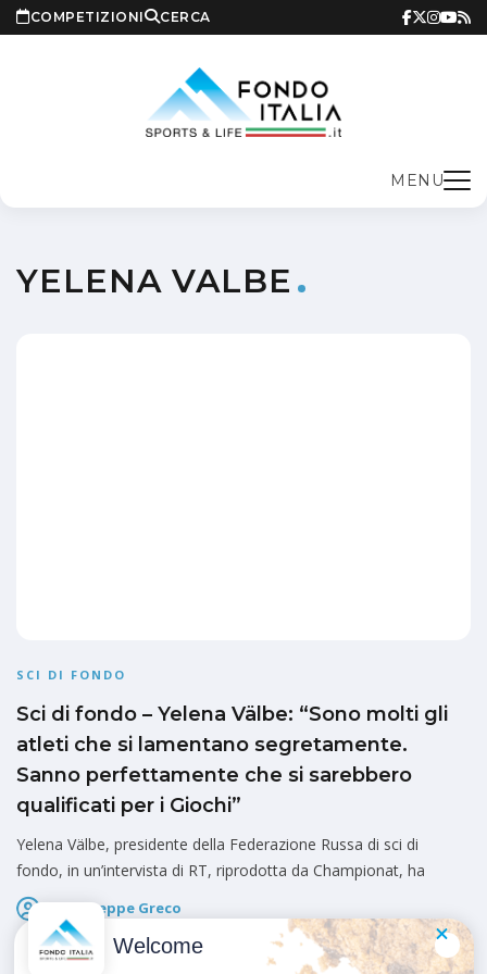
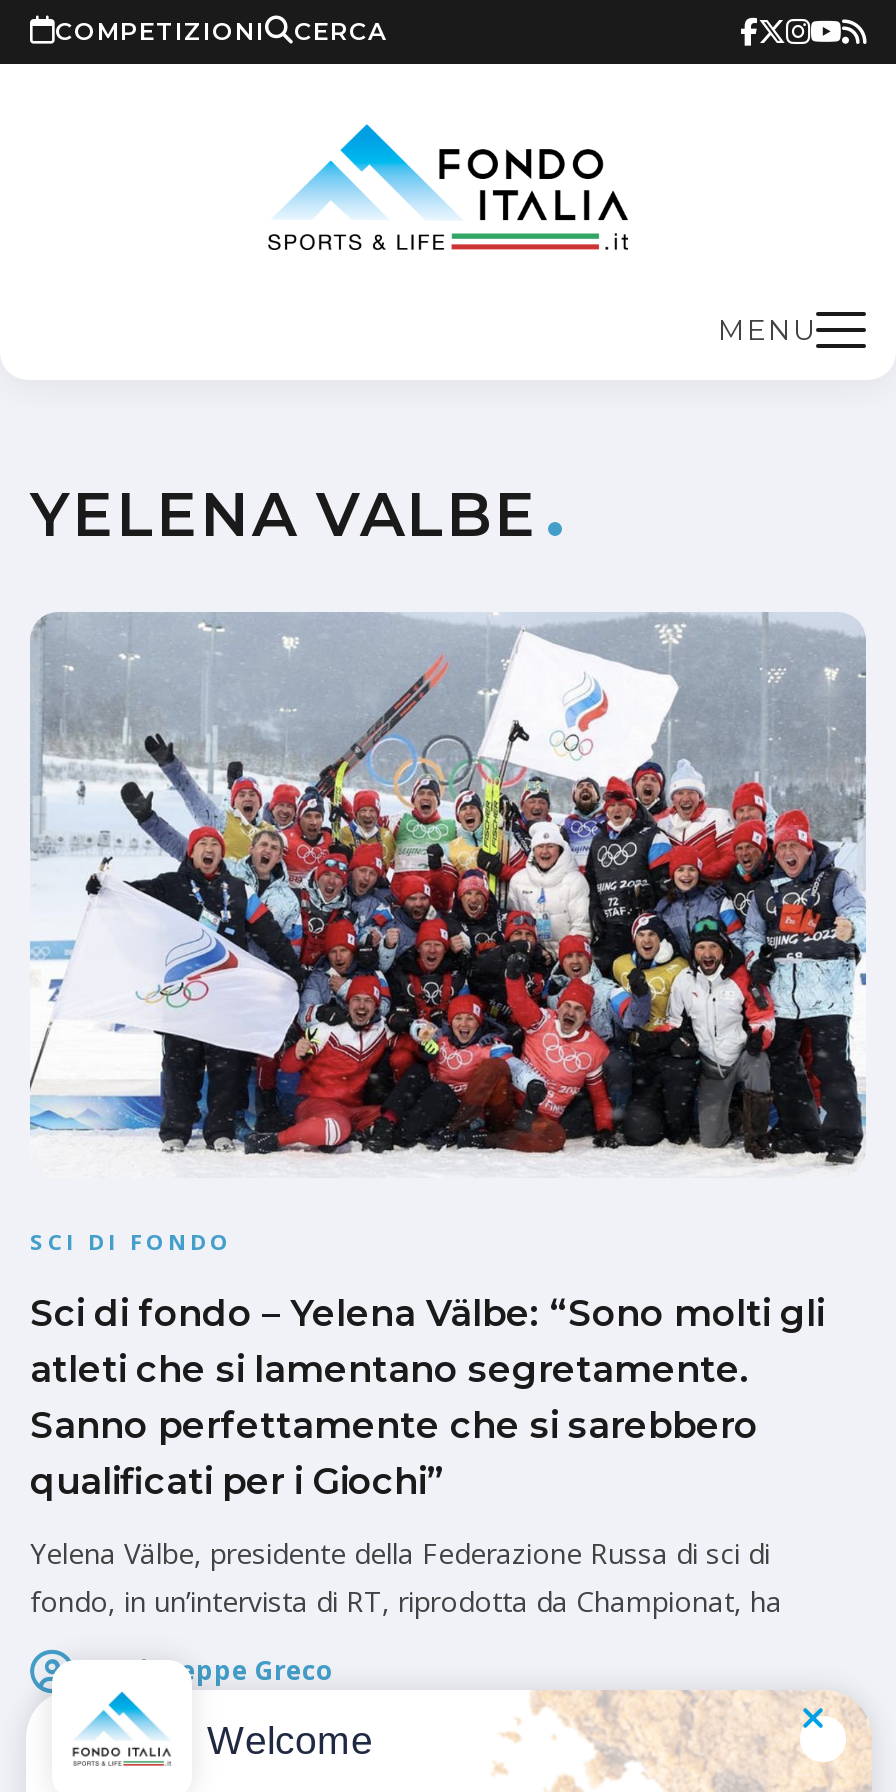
+ [image]
